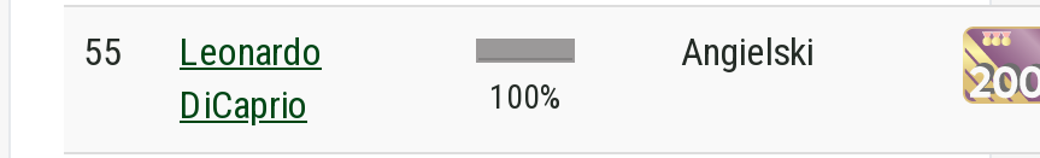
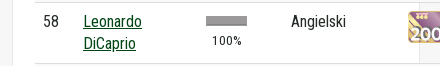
- 55 Leonardo
+ 58 Leonardo
